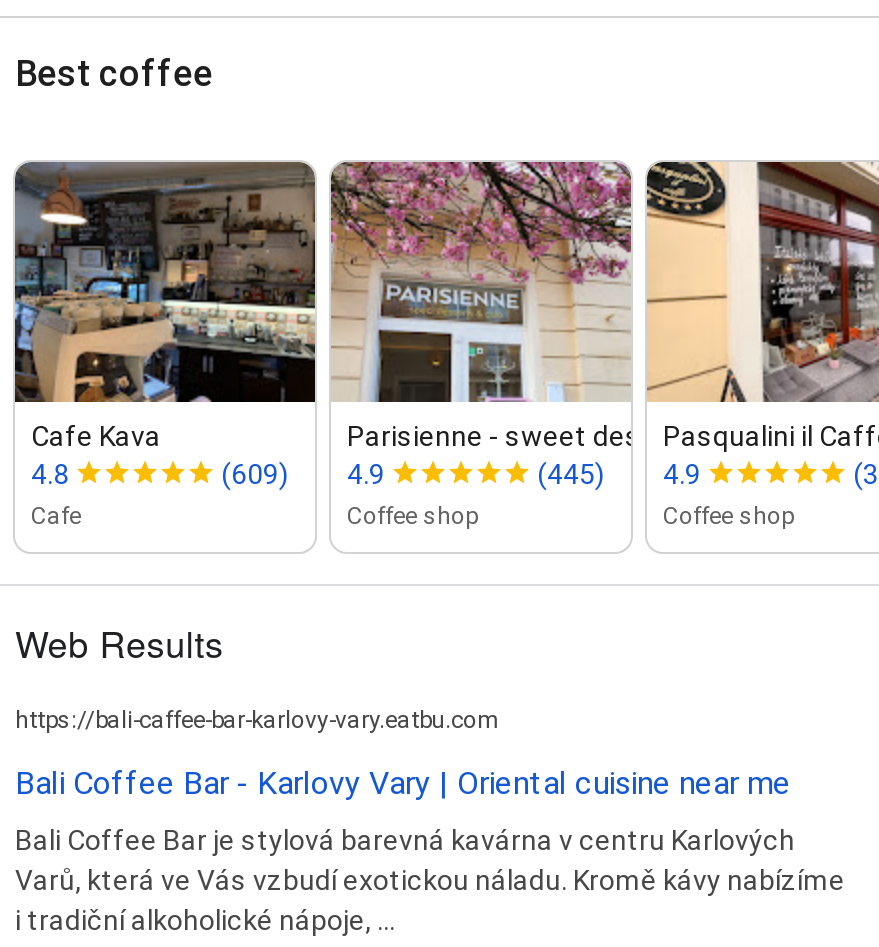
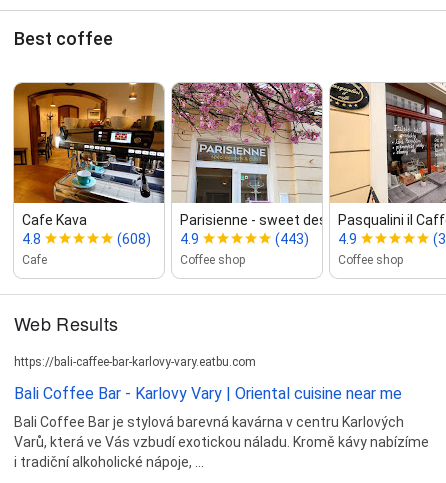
- [image]
- (609) 4.9
+ [image]
+ (608) 4.9

- (445) 4.9
+ (443) 4.9
